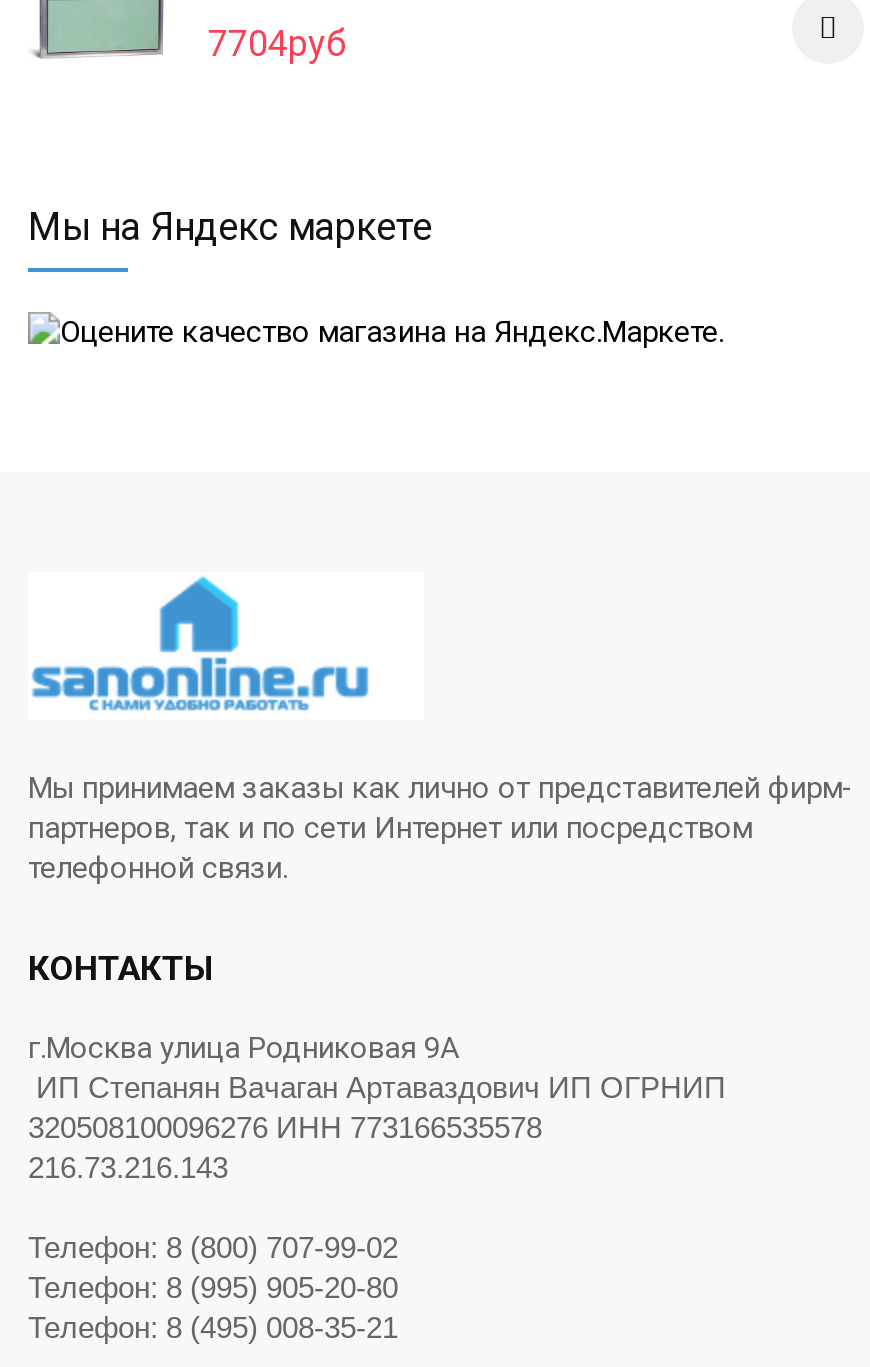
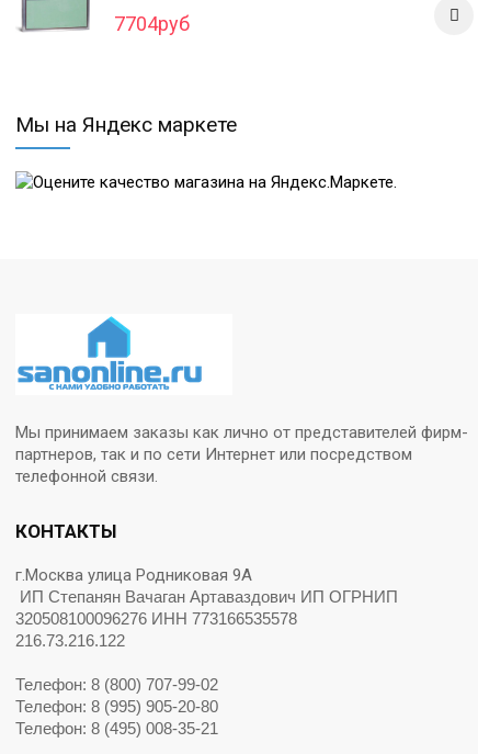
- 216.73.216.143
+ 216.73.216.122
